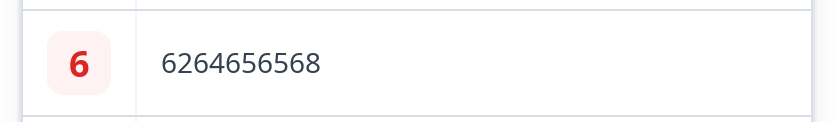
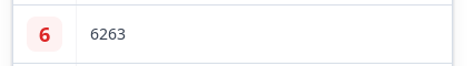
- 6 6264656568
+ 6 6263
